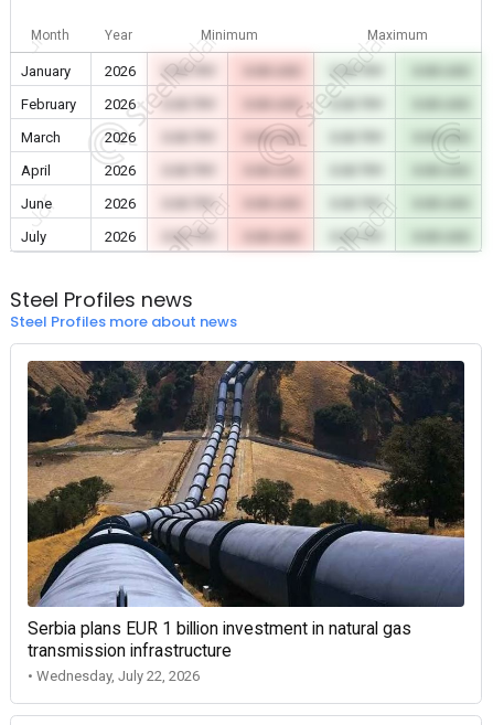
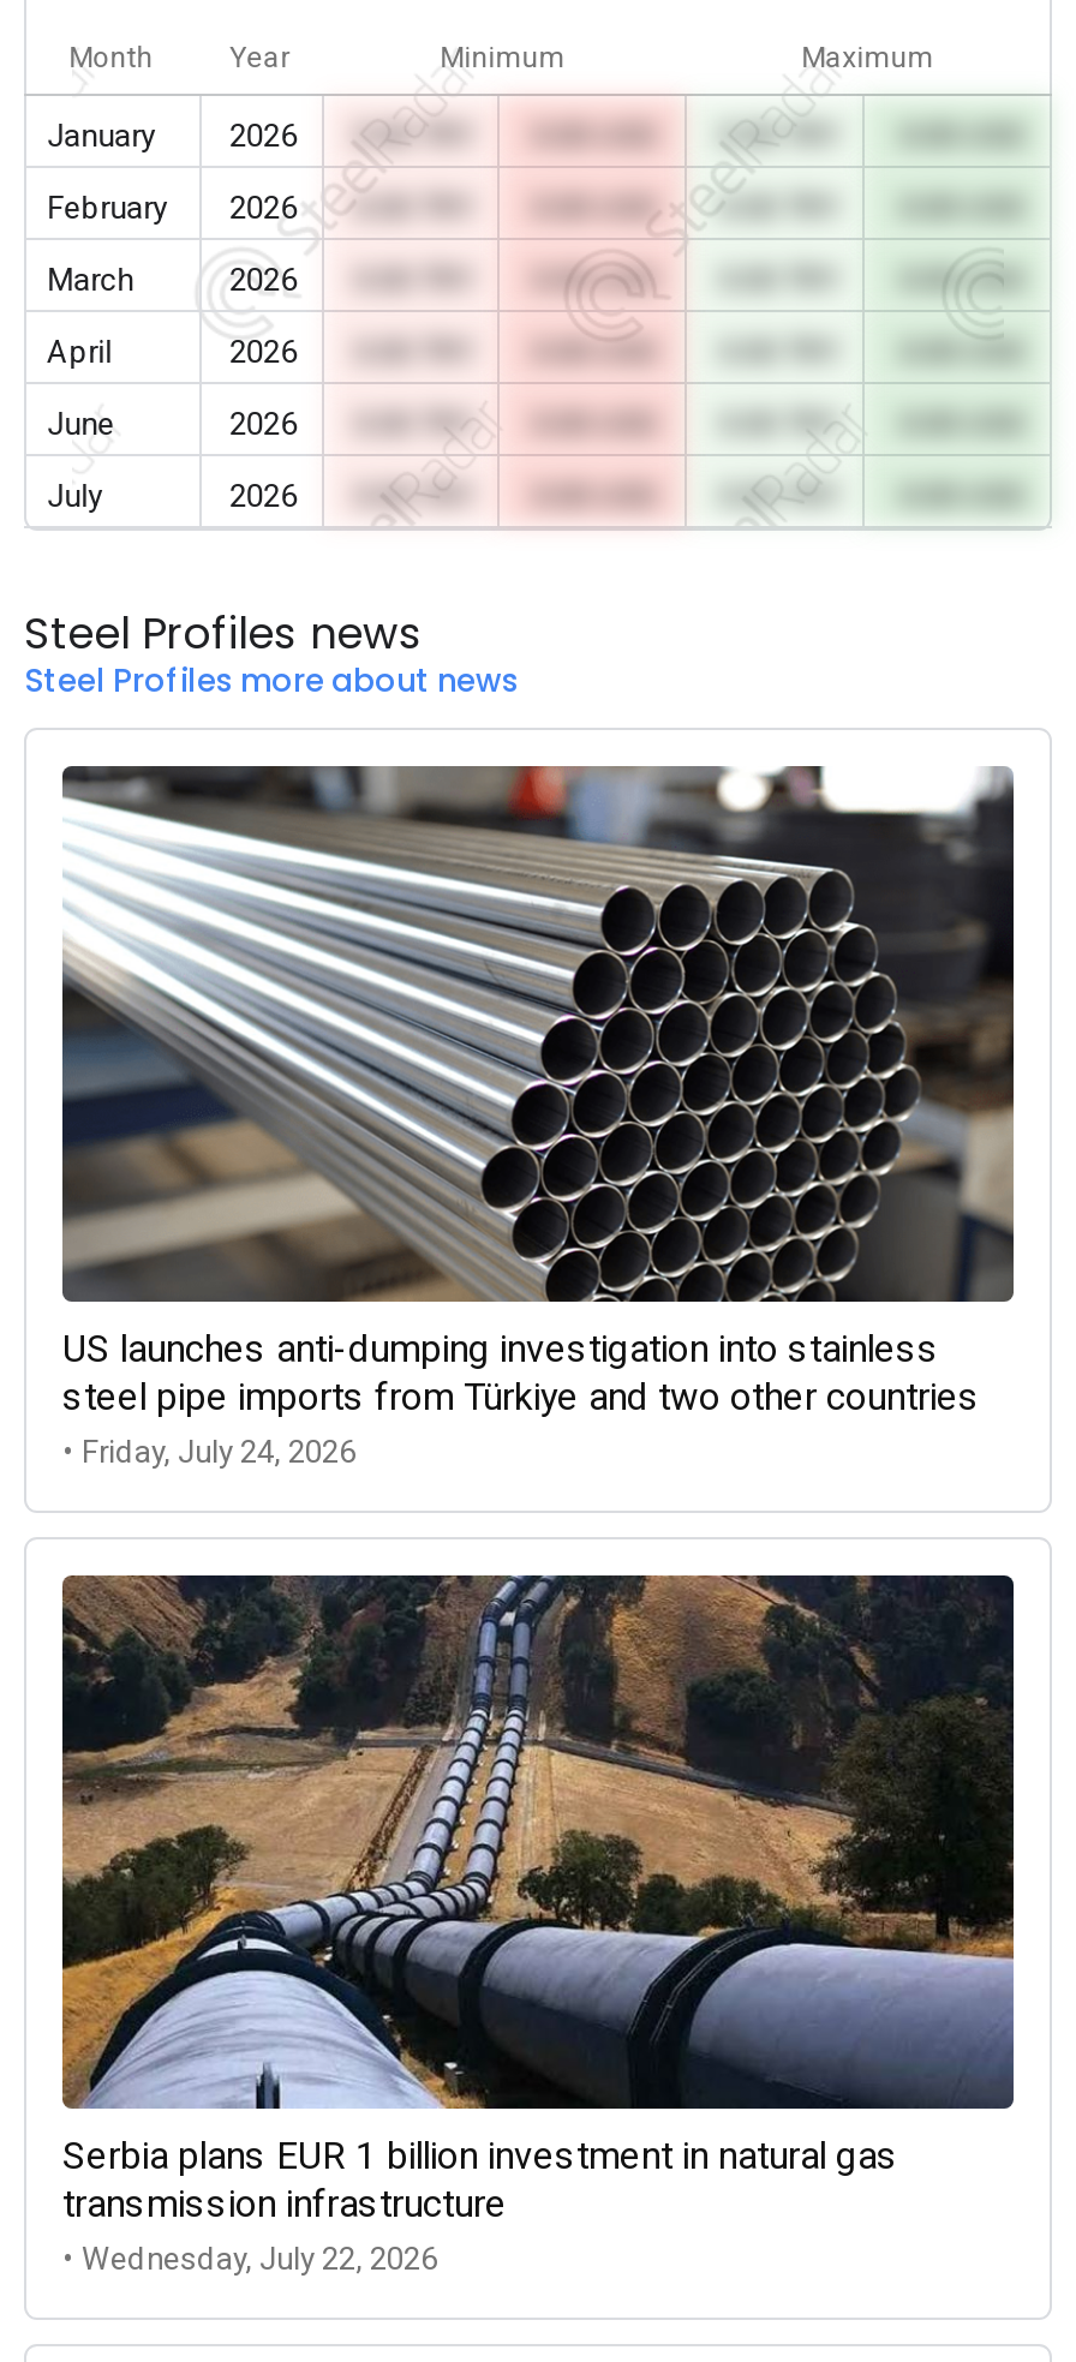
+ [image]
+ US launches anti-dumping investigation into stainless
+ steel pipe imports from Türkiye and two other countries
+ • Friday, July 24, 2026
